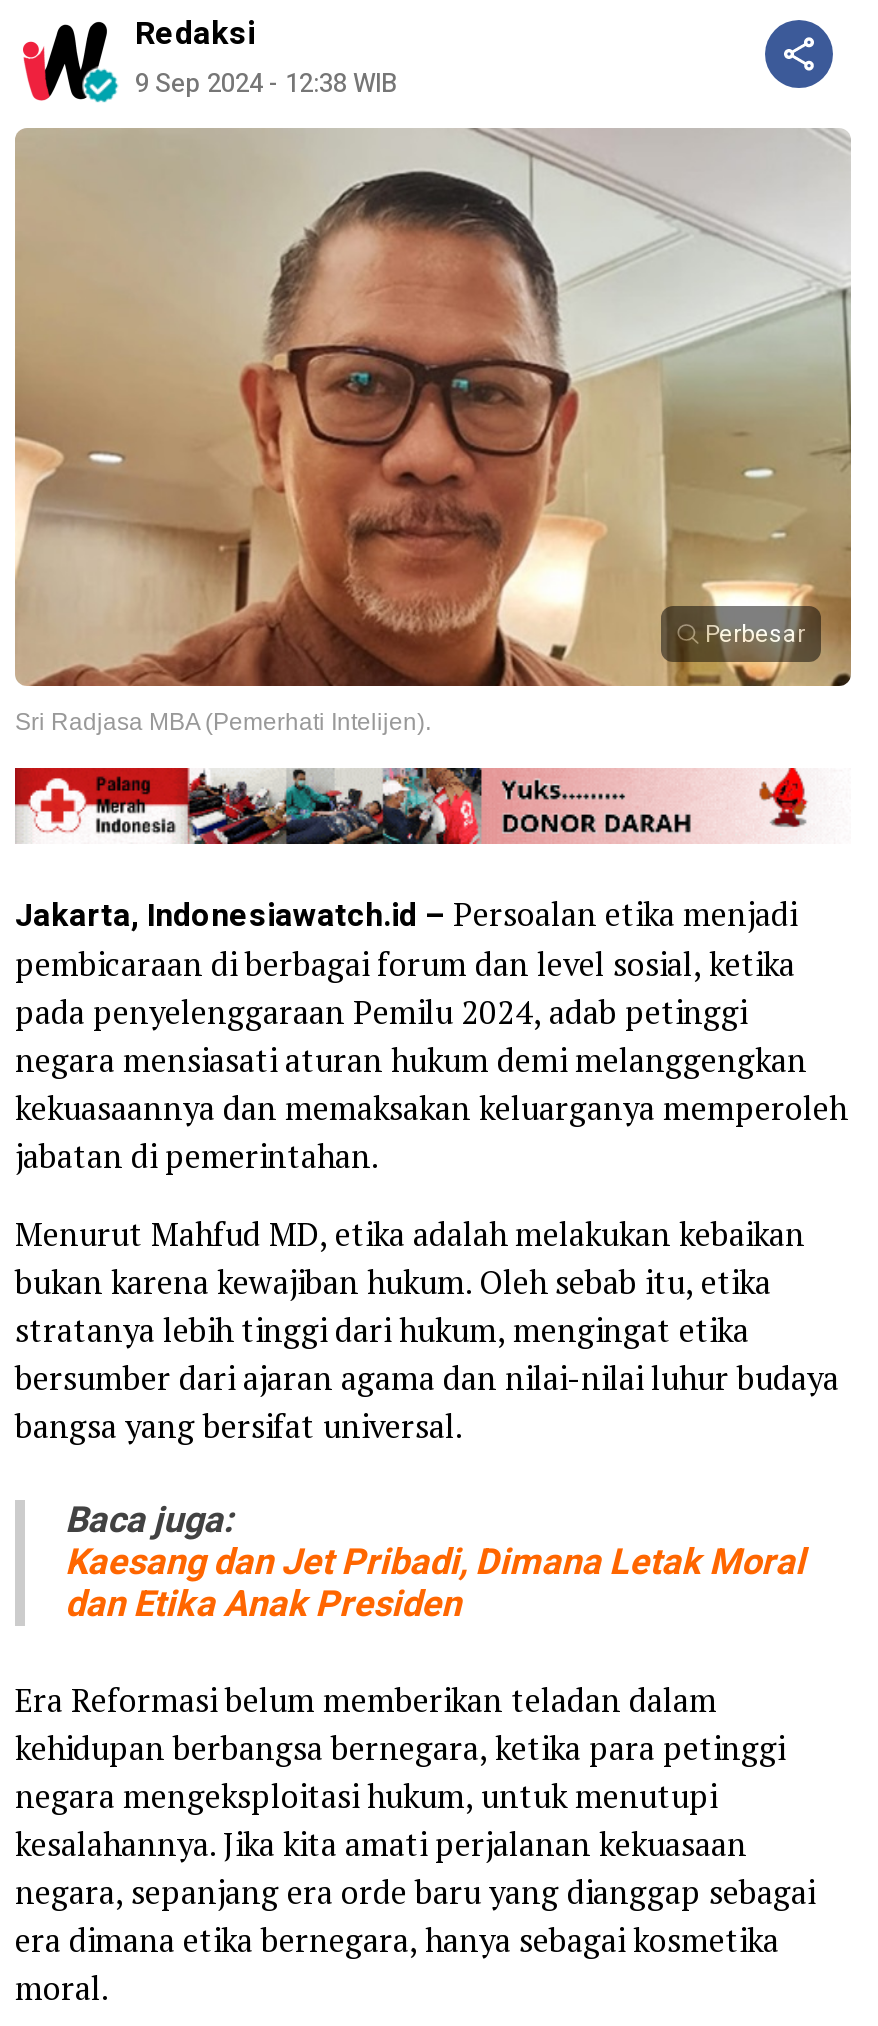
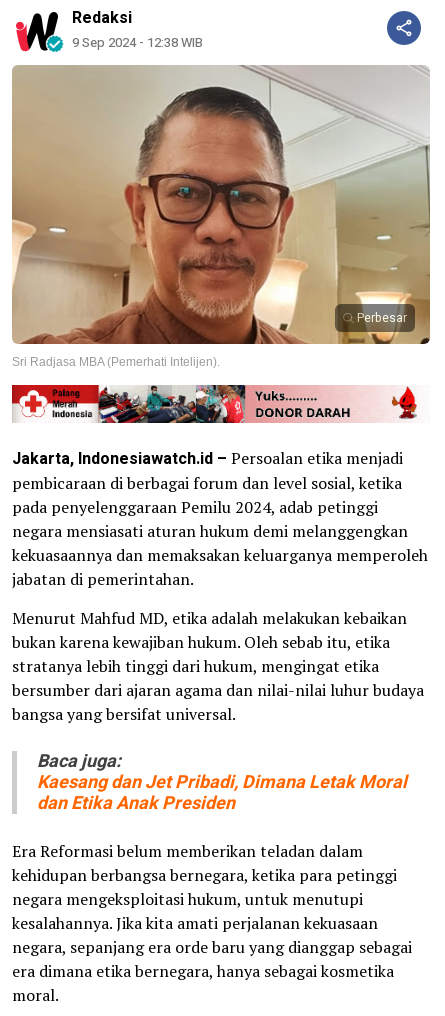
- [image]
+ [image]
